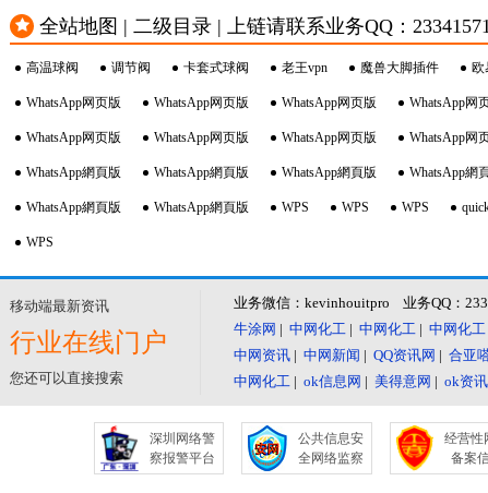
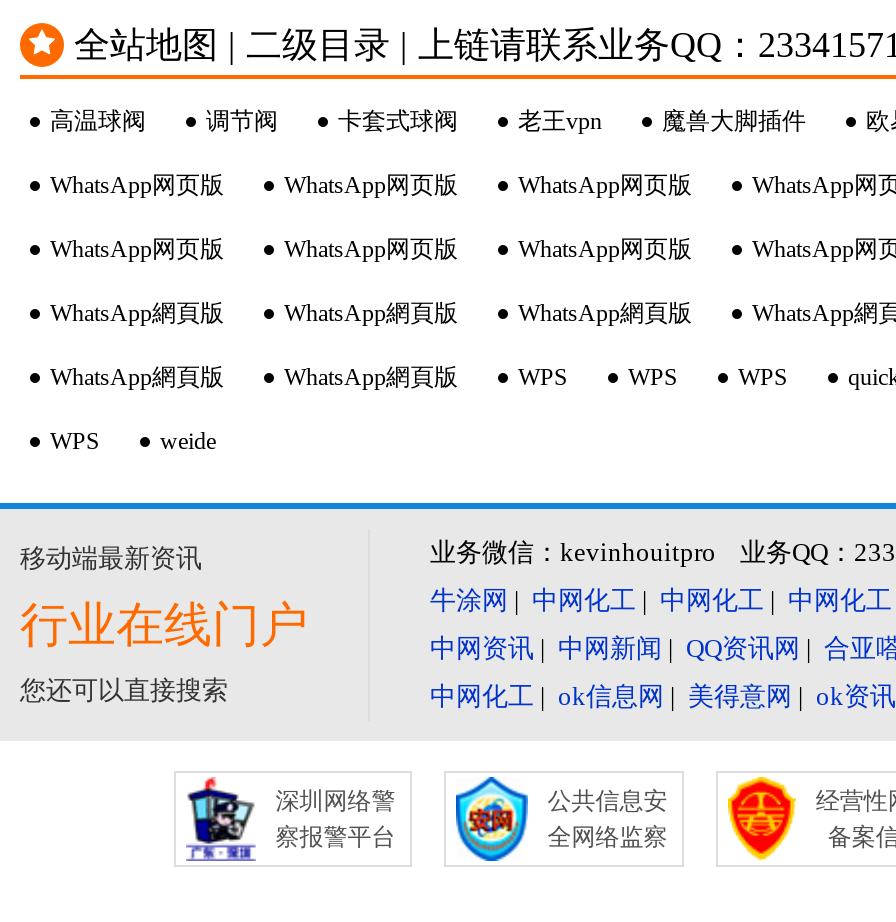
+ weide
